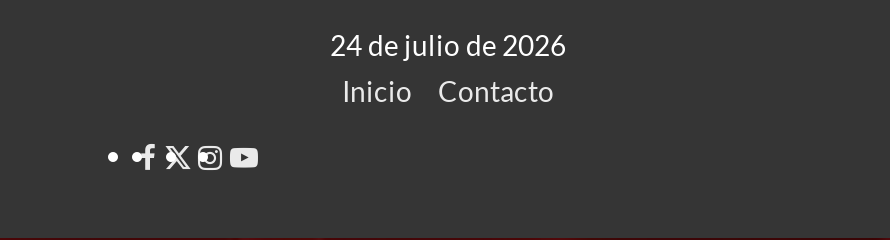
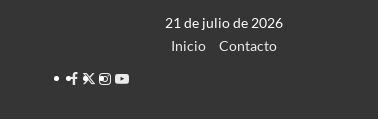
- 24 de julio de 2026
+ 21 de julio de 2026
